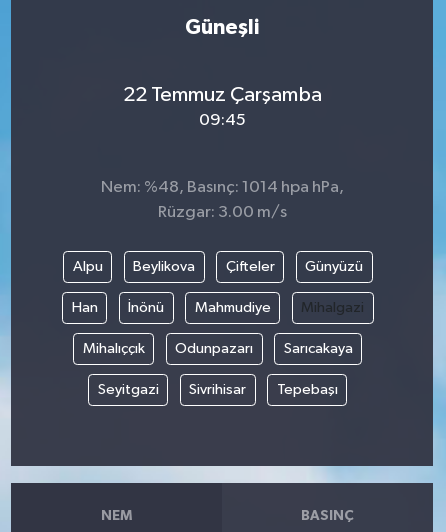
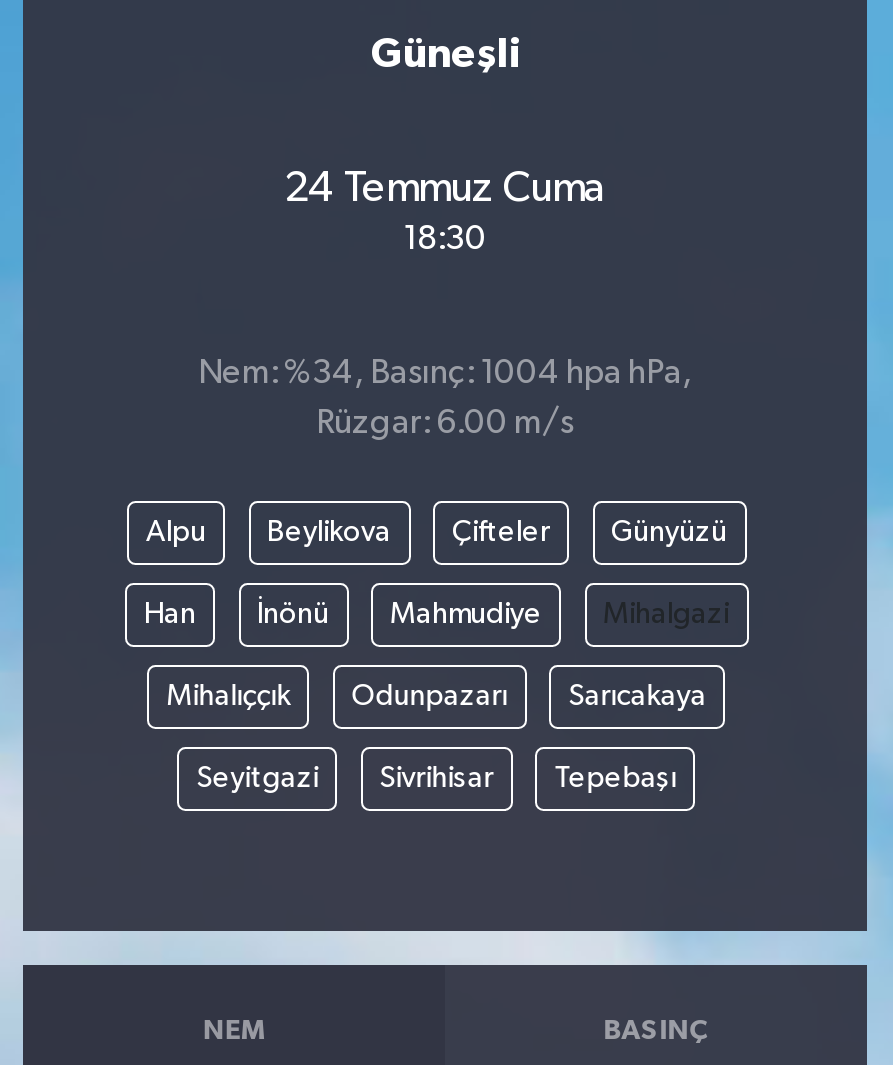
- 22 Temmuz Çarşamba
+ 24 Temmuz Cuma

- 09:45
+ 18:30

- Nem: %48, Basınç: 1014 hpa hPa,
+ Nem: %34, Basınç: 1004 hpa hPa,

- Rüzgar: 3.00 m/s
+ Rüzgar: 6.00 m/s
